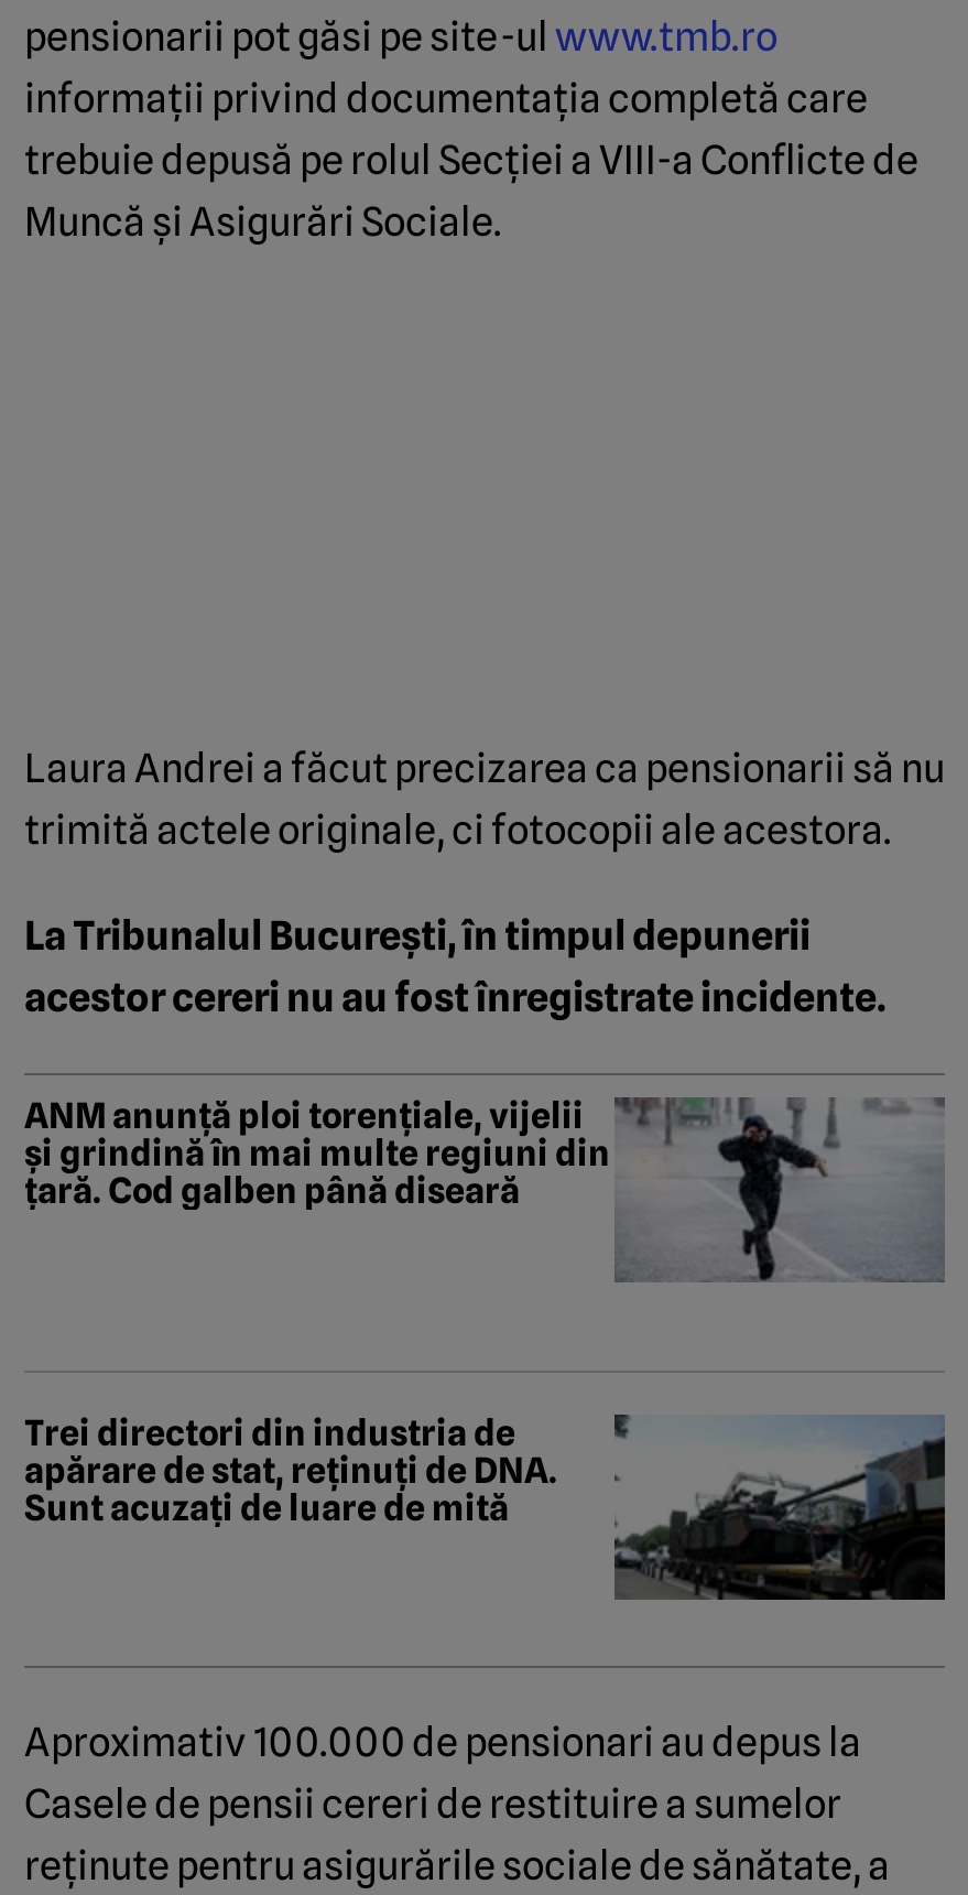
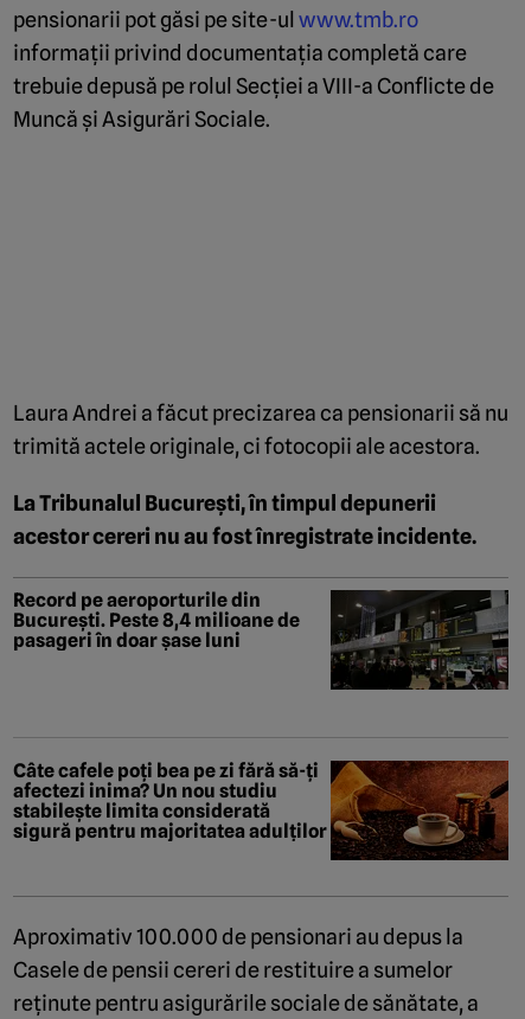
- [image]
- ANM anunță ploi torențiale, vijelii
- și grindină în mai multe regiuni din
- țară. Cod galben până diseară
+ [image]
+ Record pe aeroporturile din
+ București. Peste 8,4 milioane de
+ pasageri în doar șase luni

- [image]
- Trei directori din industria de
- apărare de stat, reținuți de DNA.
- Sunt acuzați de luare de mită
+ [image]
+ Câte cafele poți bea pe zi fără să-ți
+ afectezi inima? Un nou studiu
+ stabilește limita considerată
+ sigură pentru majoritatea adulților
